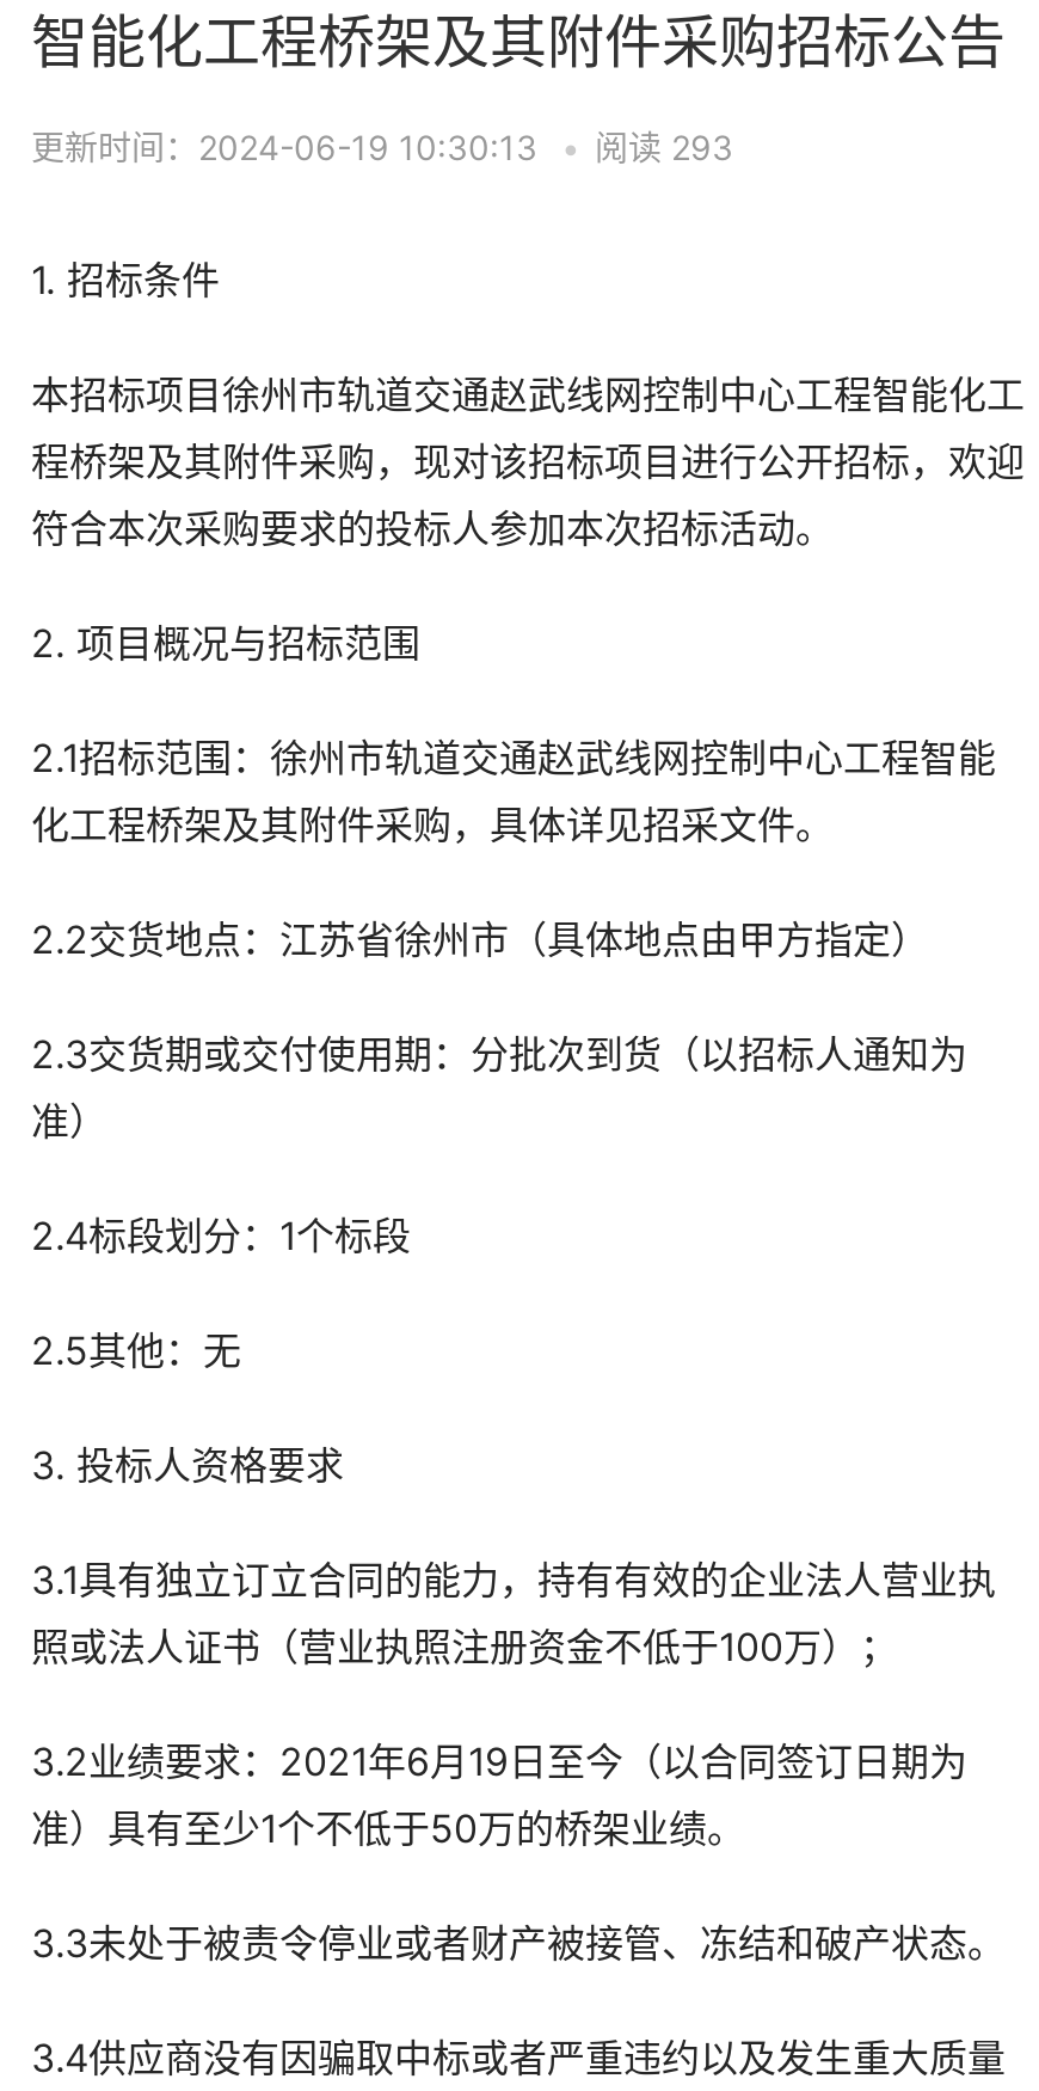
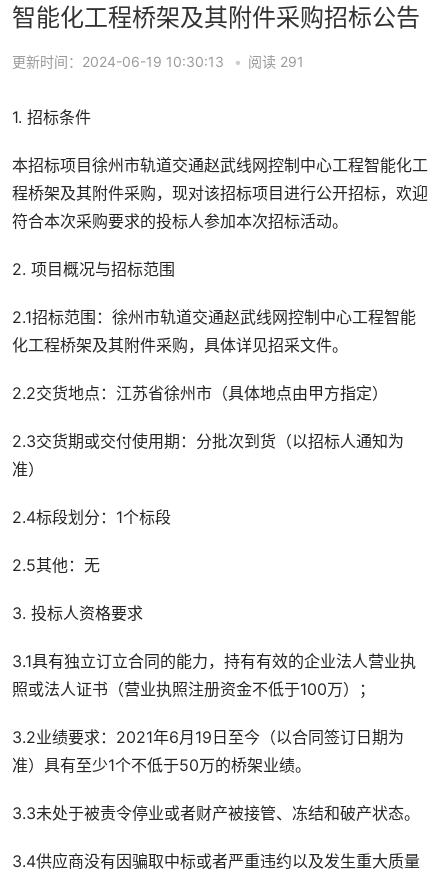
- 更新时间：2024-06-19 10:30:13 • 阅读 293
+ 更新时间：2024-06-19 10:30:13 • 阅读 291
